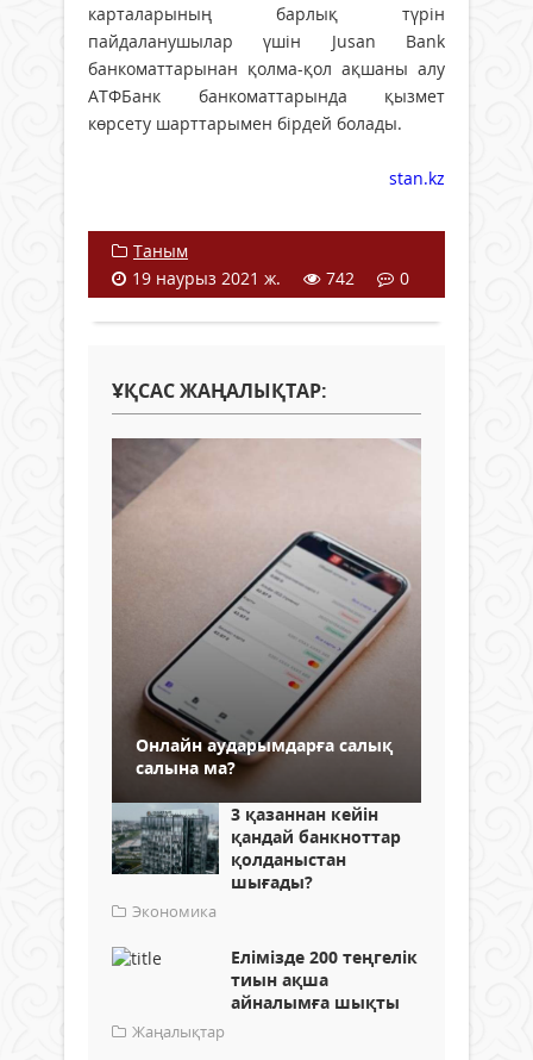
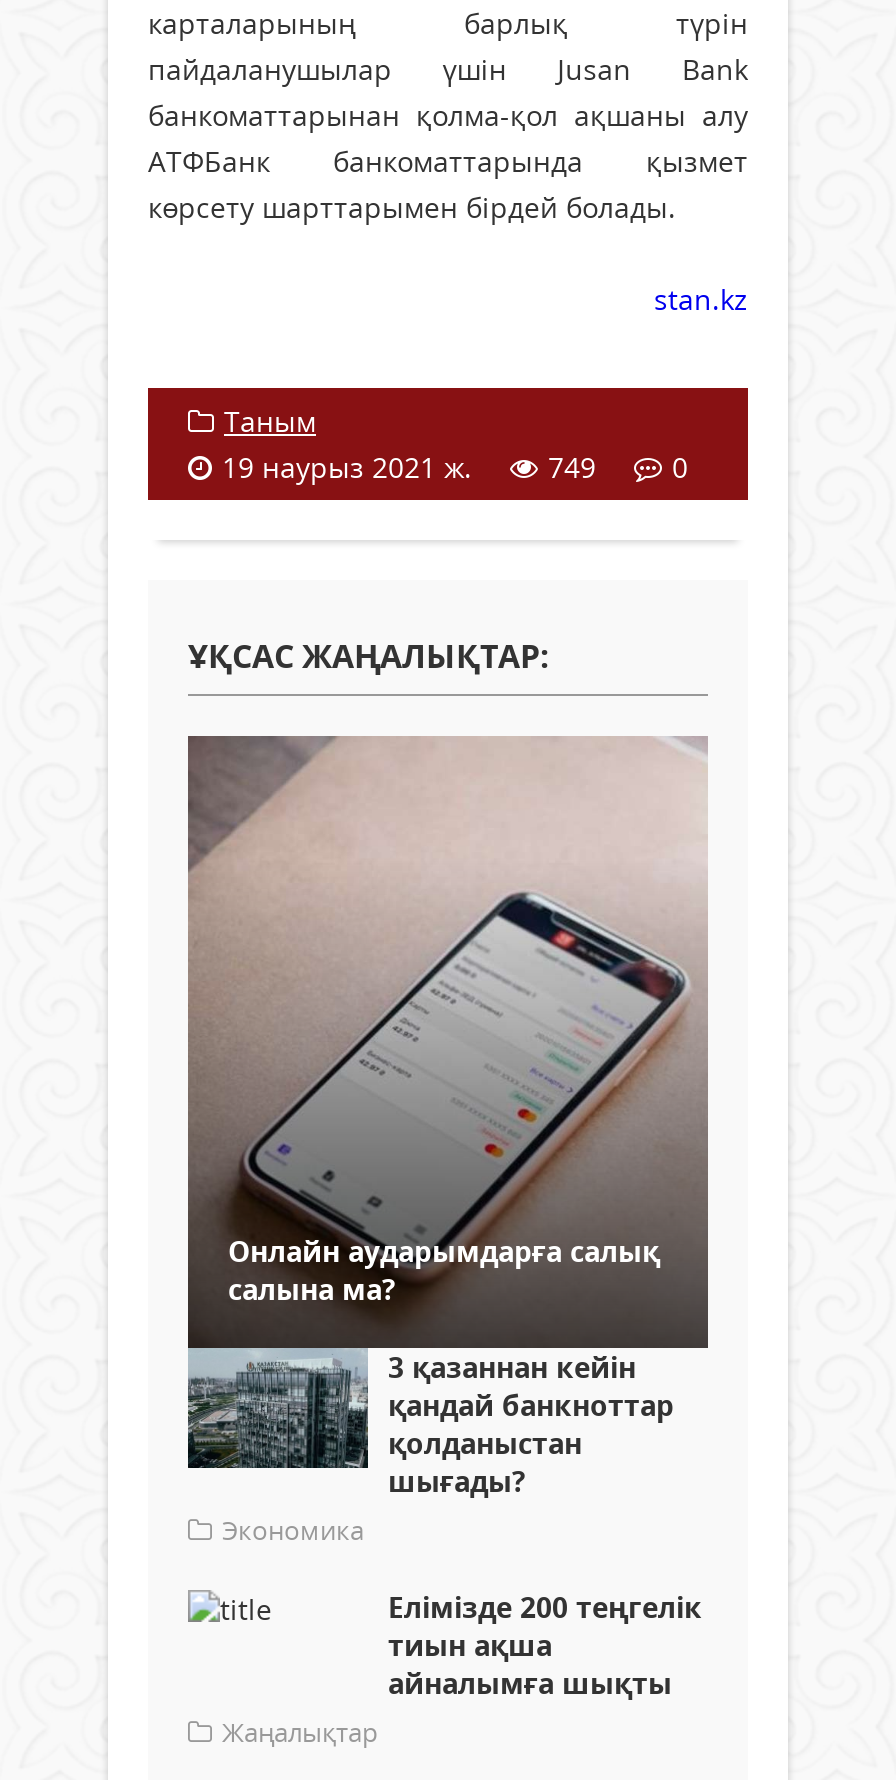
- 19 наурыз 2021 ж. 742 0
+ 19 наурыз 2021 ж. 749 0
